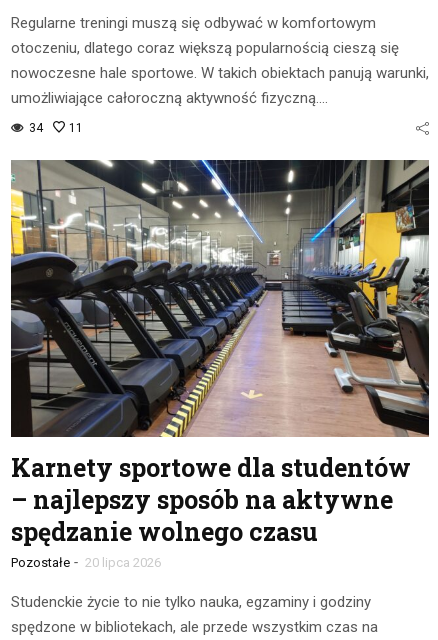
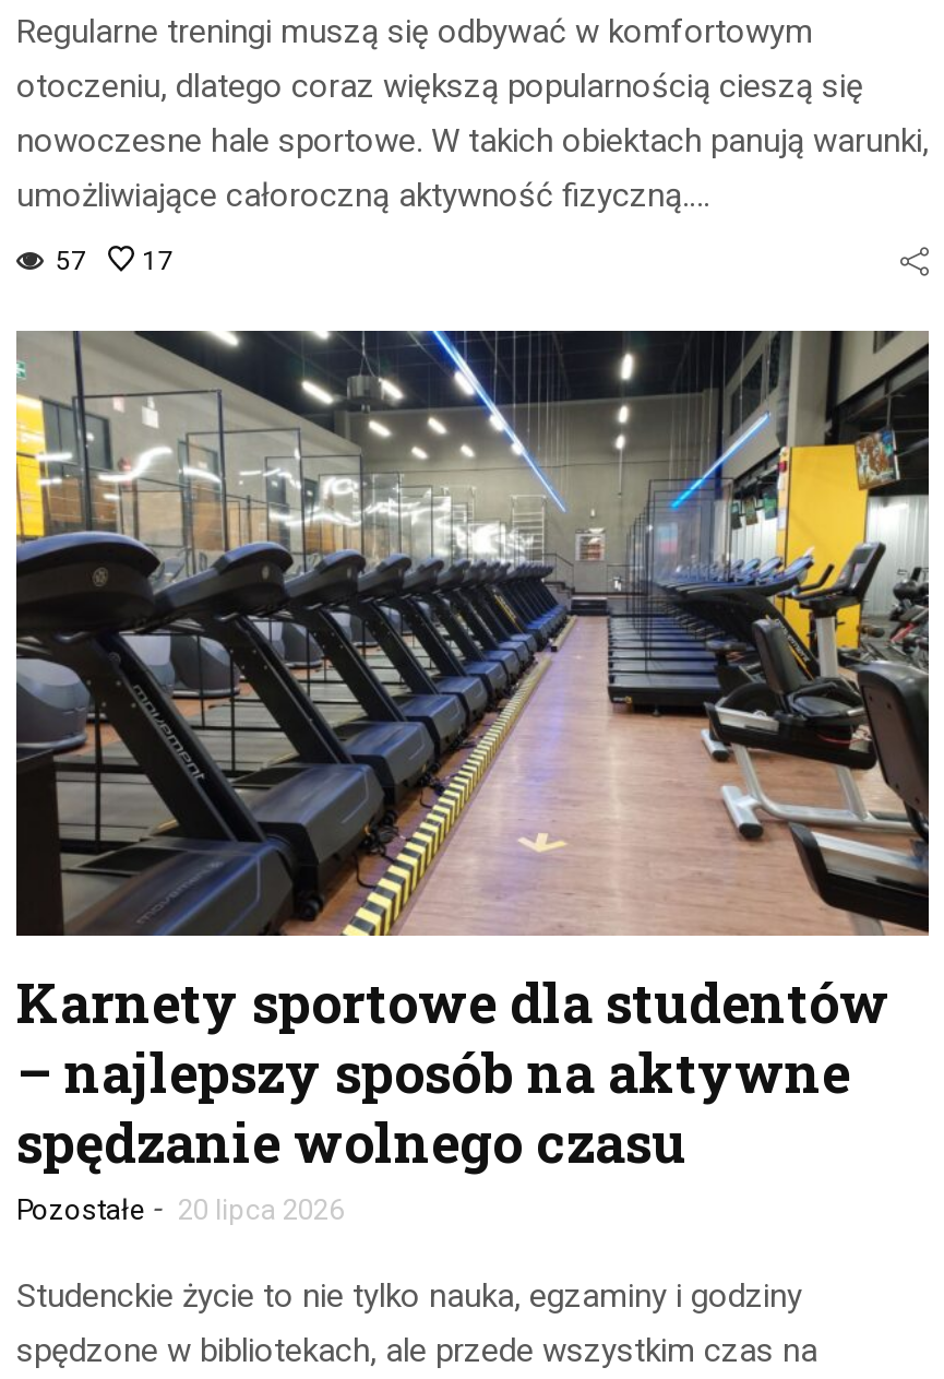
- 34
+ 57

- 11
+ 17
